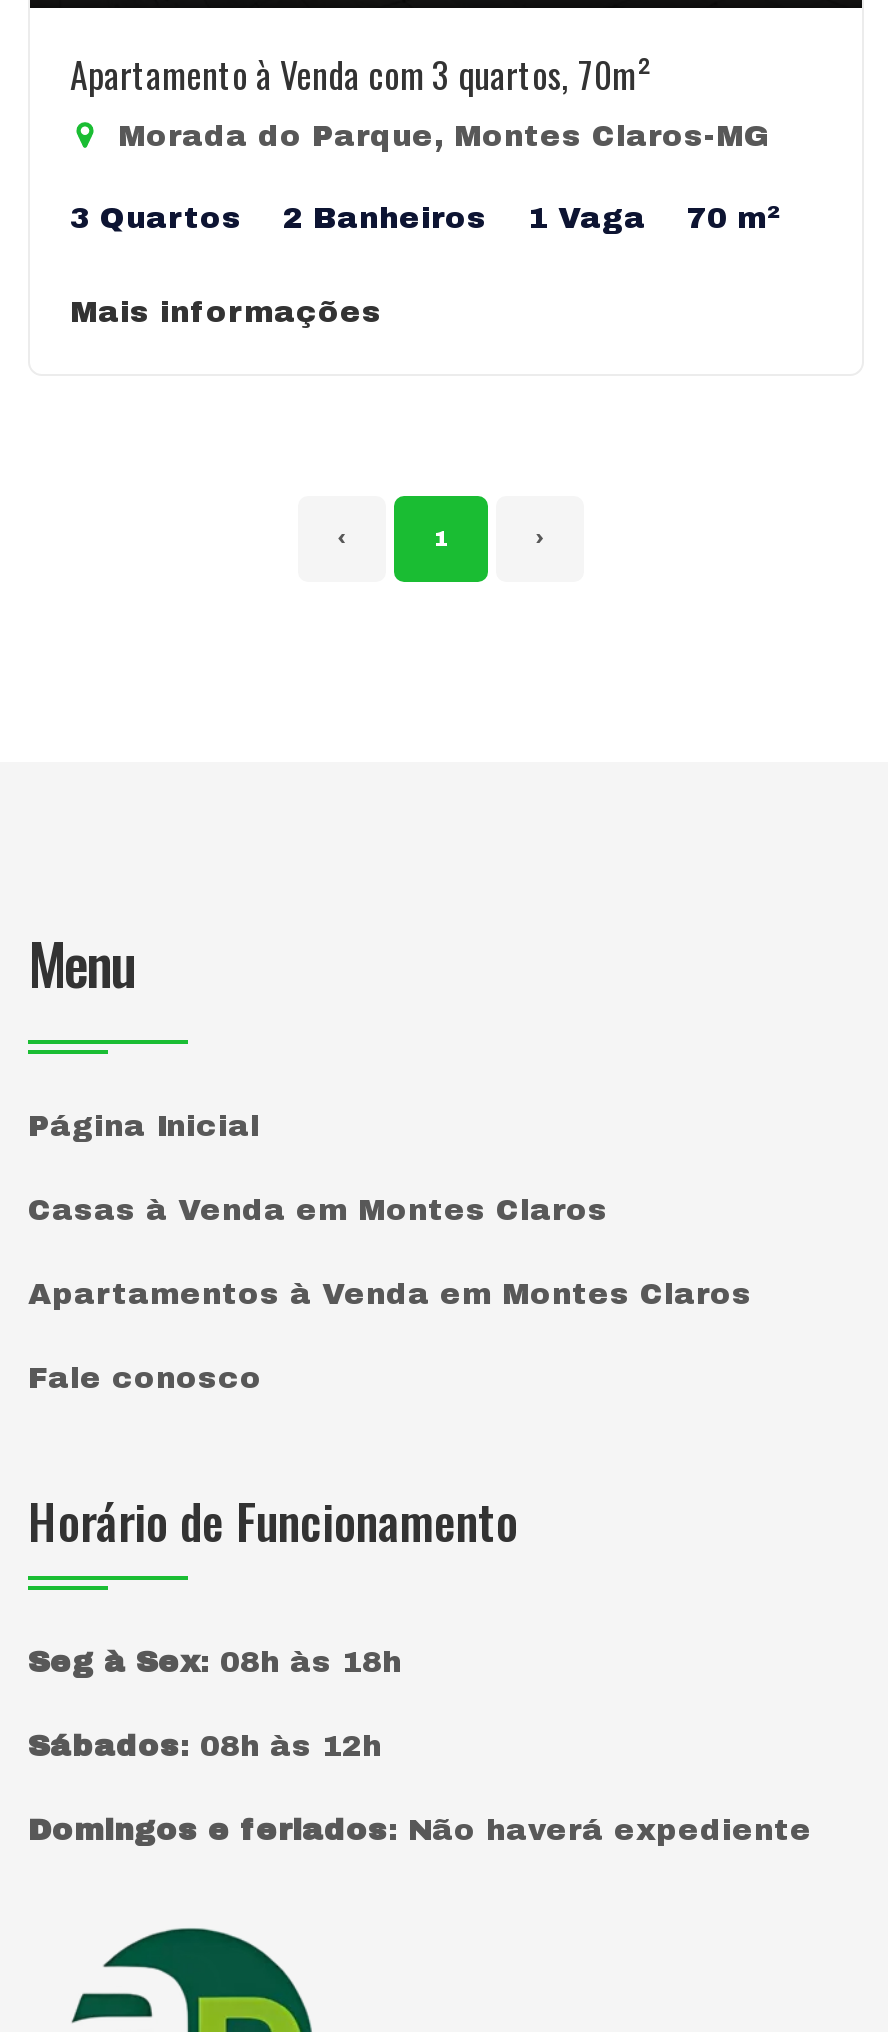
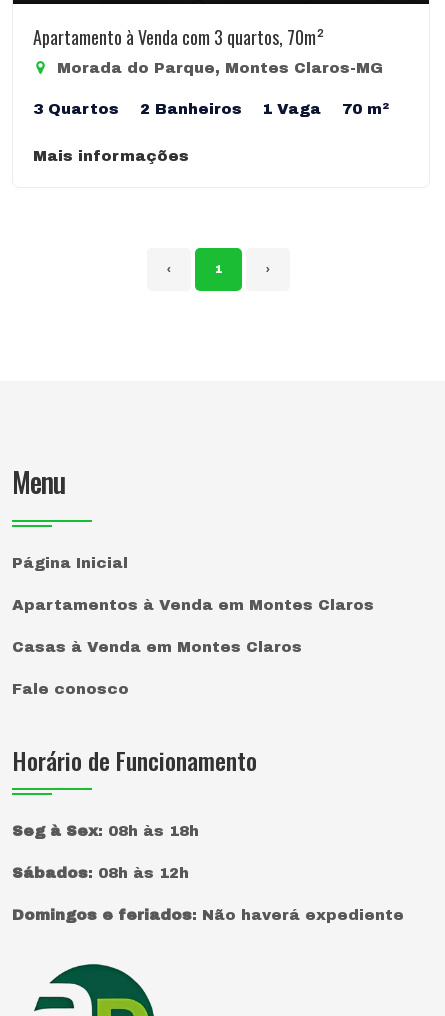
moved down: Casas à Venda em Montes Claros

moved up: Apartamentos à Venda em Montes Claros
